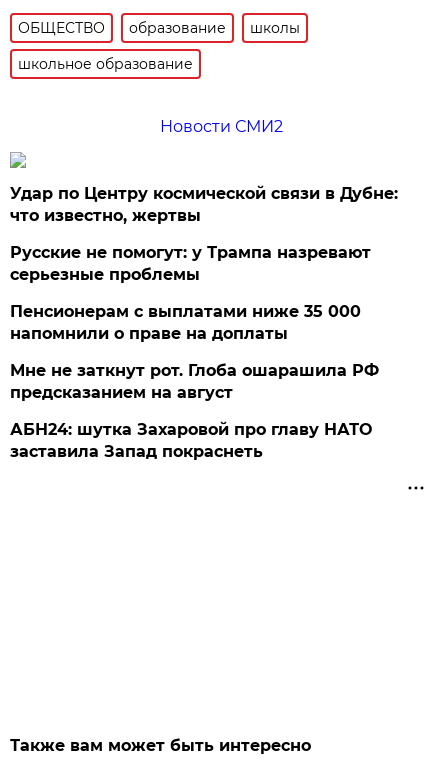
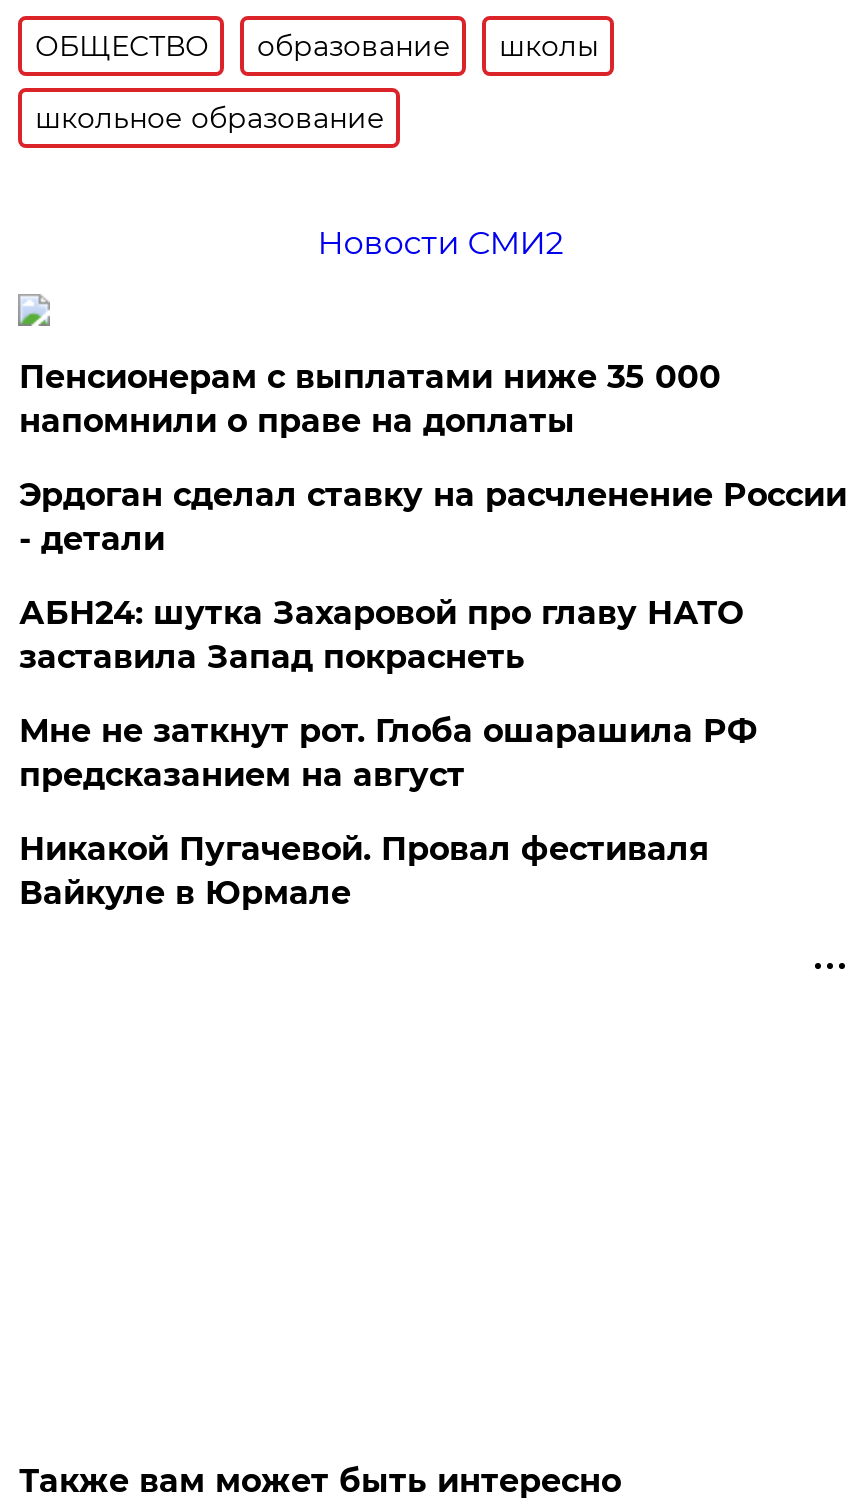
- Удар по Центру космической связи в Дубне:
- что известно, жертвы
- Русские не помогут: у Трампа назревают
- серьезные проблемы

moved up: Пенсионерам с выплатами ниже 35 000 | напомнили о праве на доплаты

+ Эрдоган сделал ставку на расчленение России
+ - детали

+ Никакой Пугачевой. Провал фестиваля
+ Вайкуле в Юрмале

moved up: АБН24: шутка Захаровой про главу НАТО | заставила Запад покраснеть
